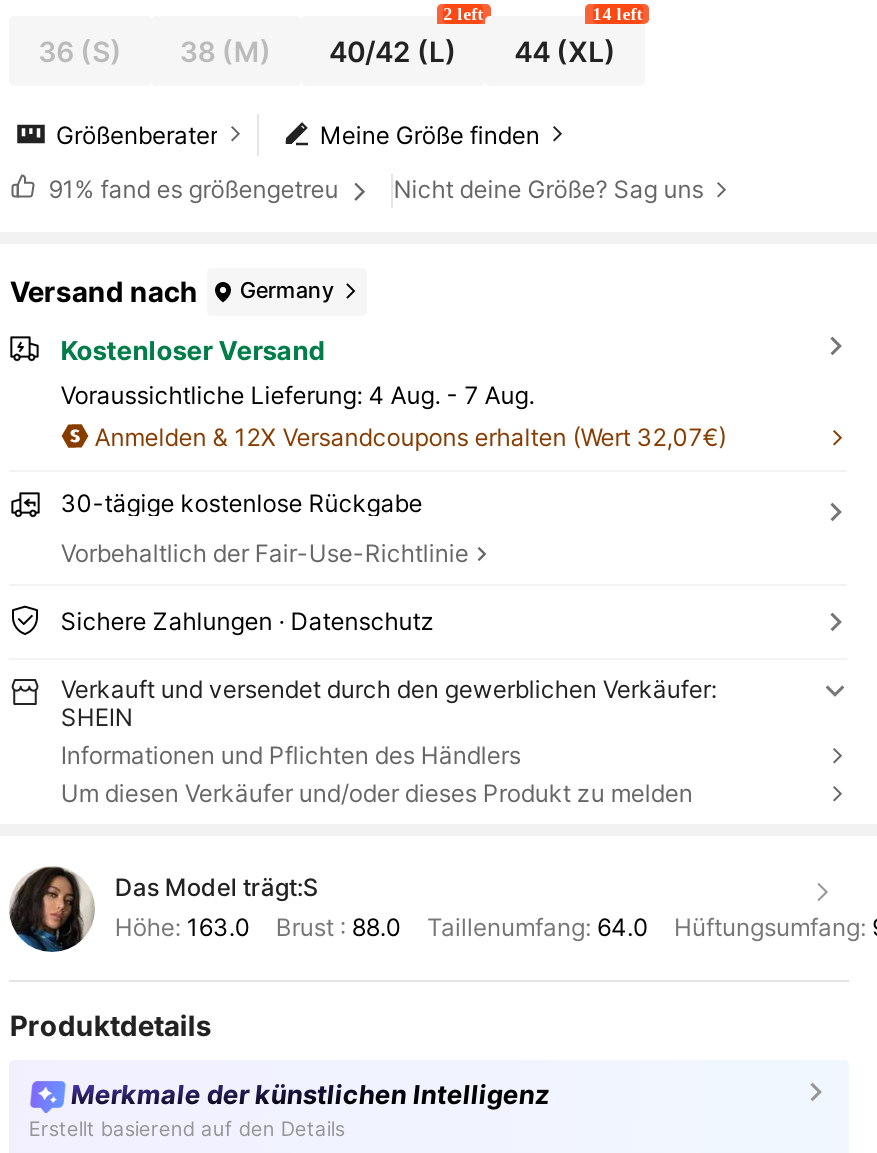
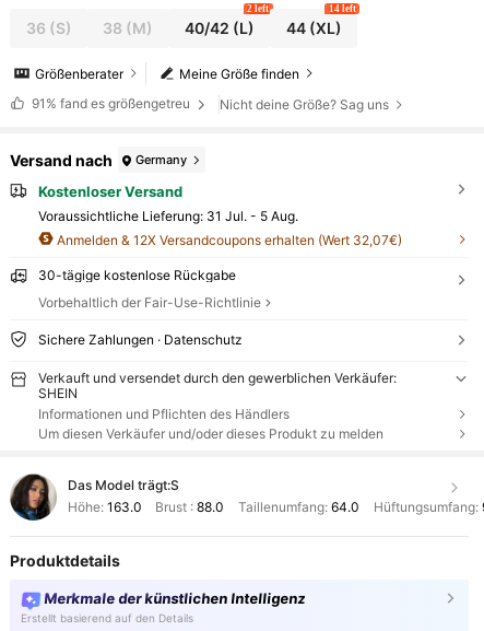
- Voraussichtliche Lieferung: 4 Aug. - 7 Aug.
+ Voraussichtliche Lieferung: 31 Jul. - 5 Aug.
